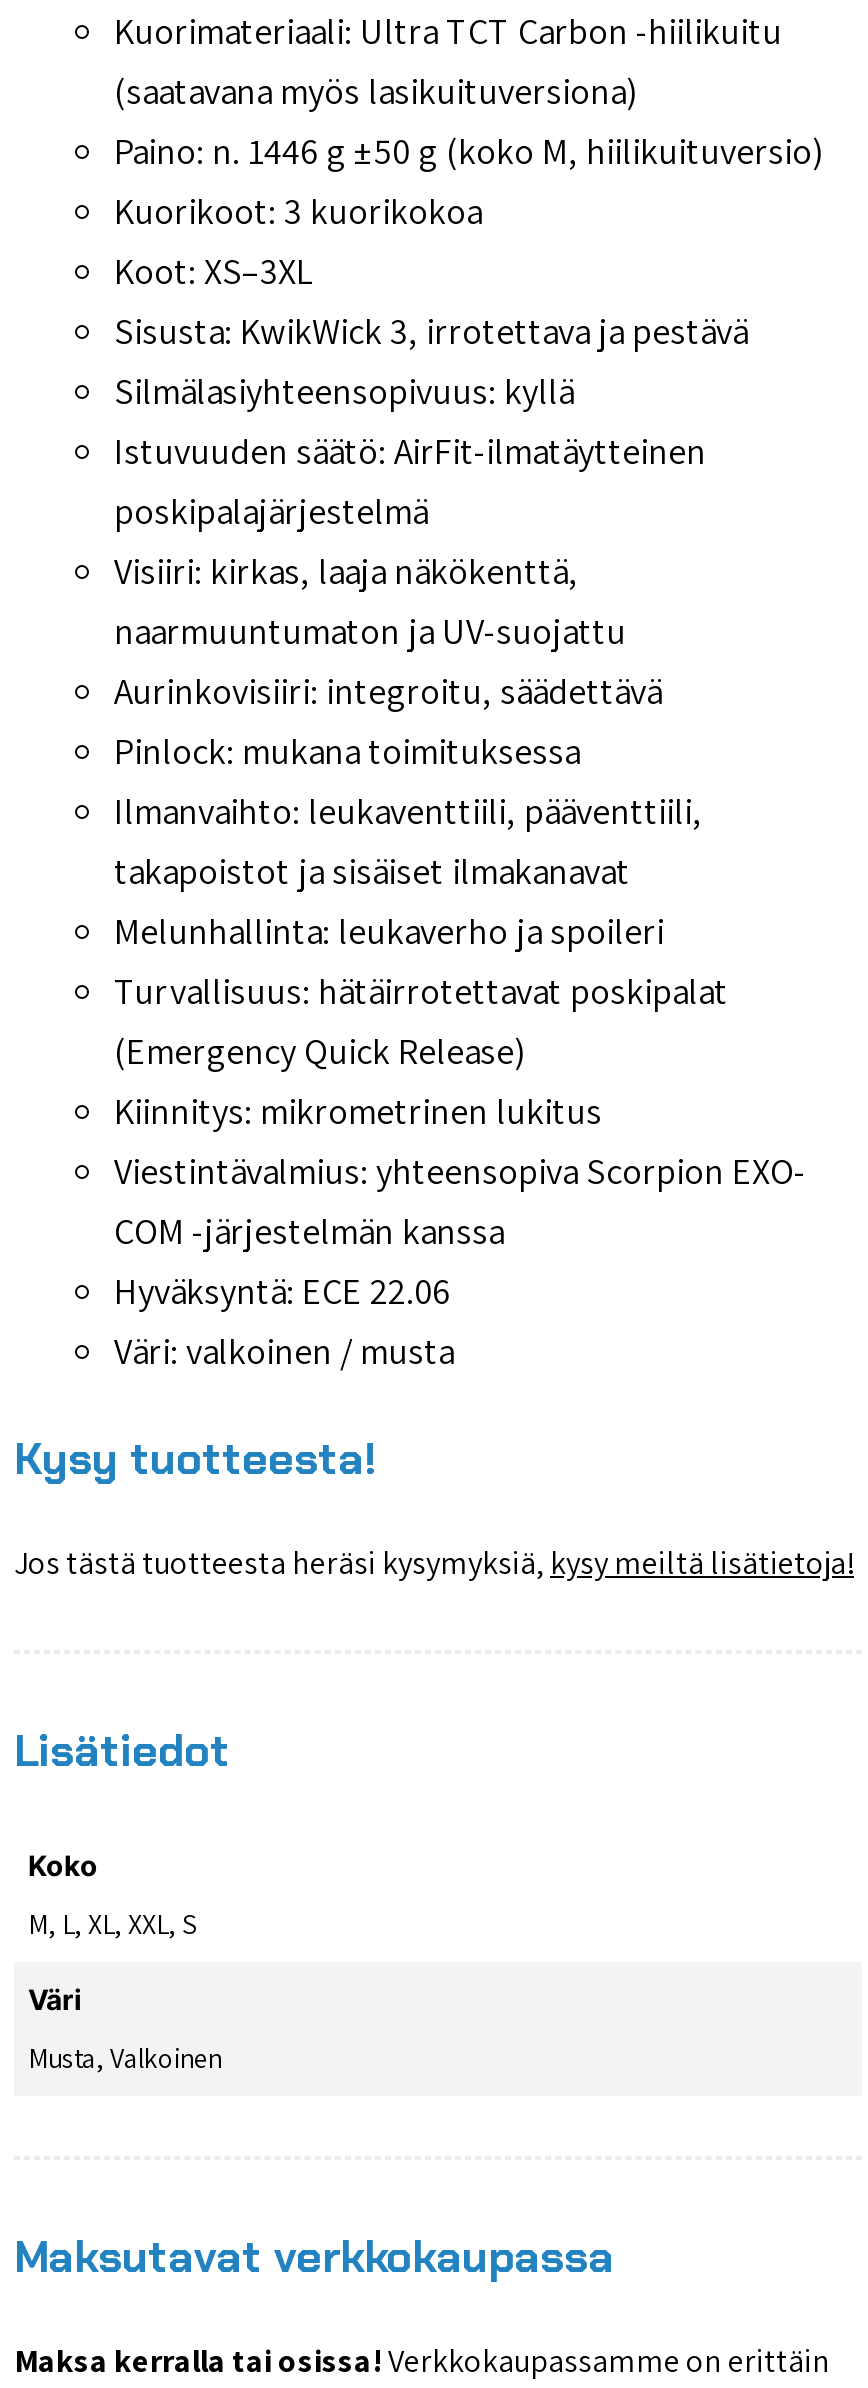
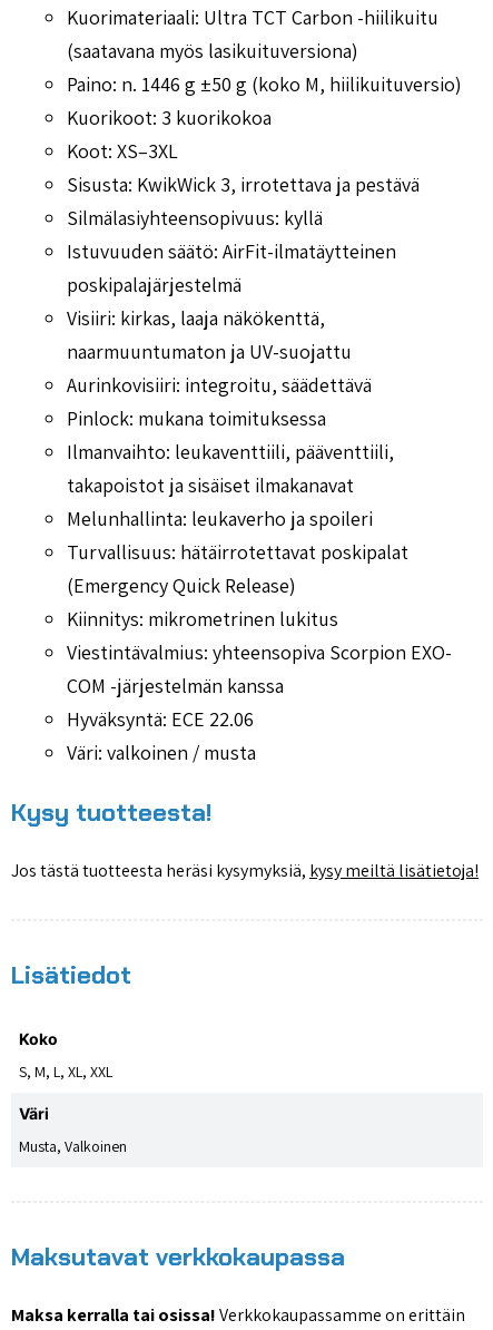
- M, L, XL, XXL, S
+ S, M, L, XL, XXL
